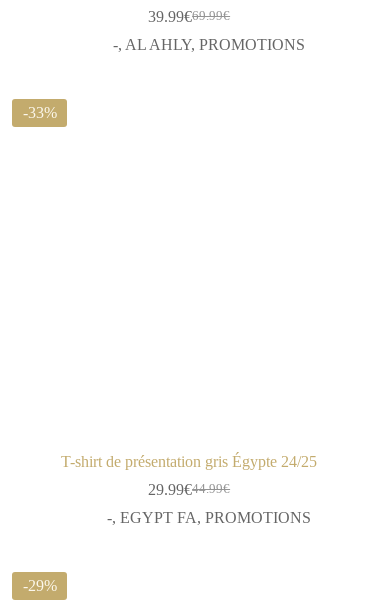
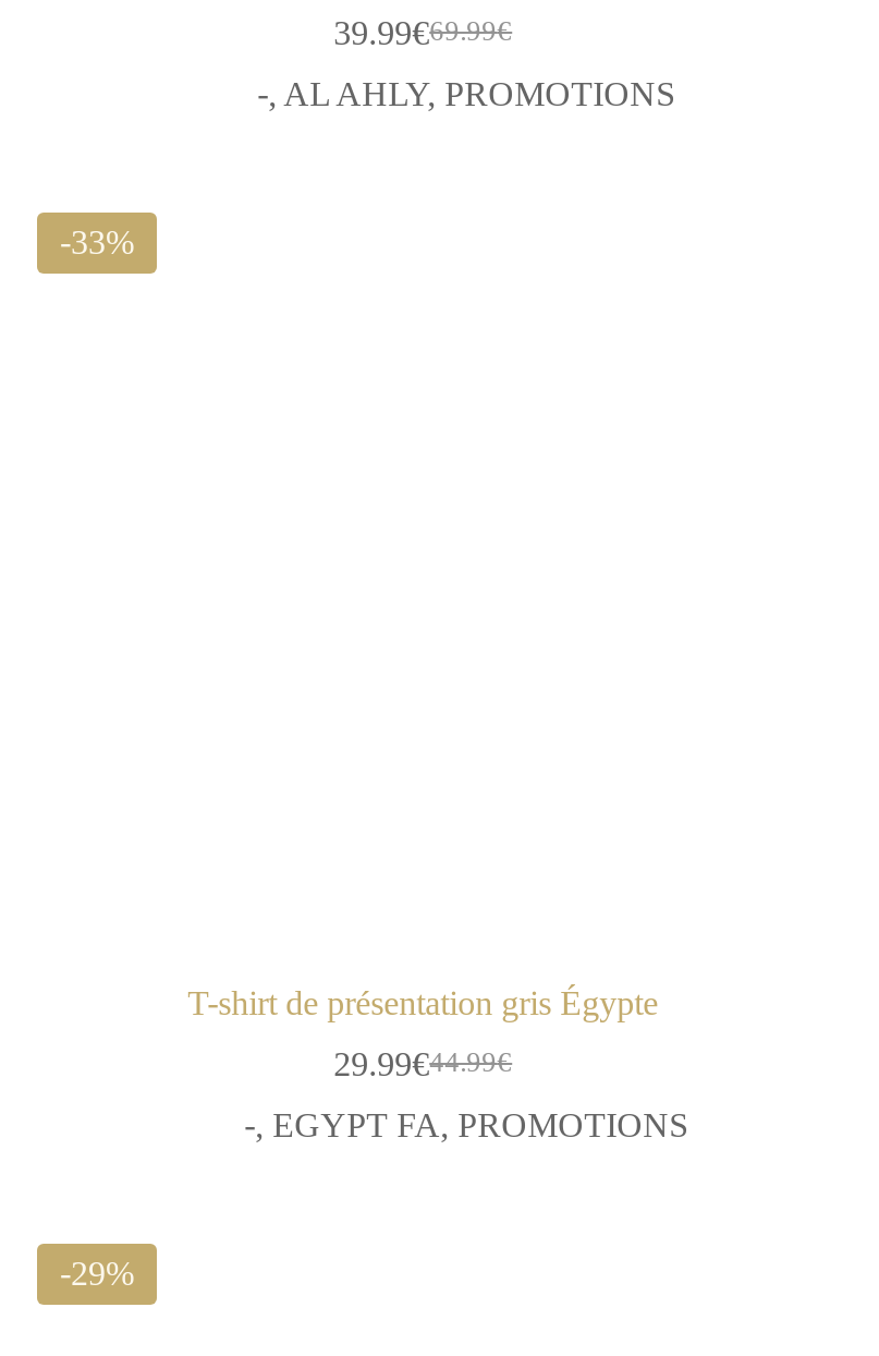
- T-shirt de présentation gris Égypte 24/25
+ T-shirt de présentation gris Égypte
